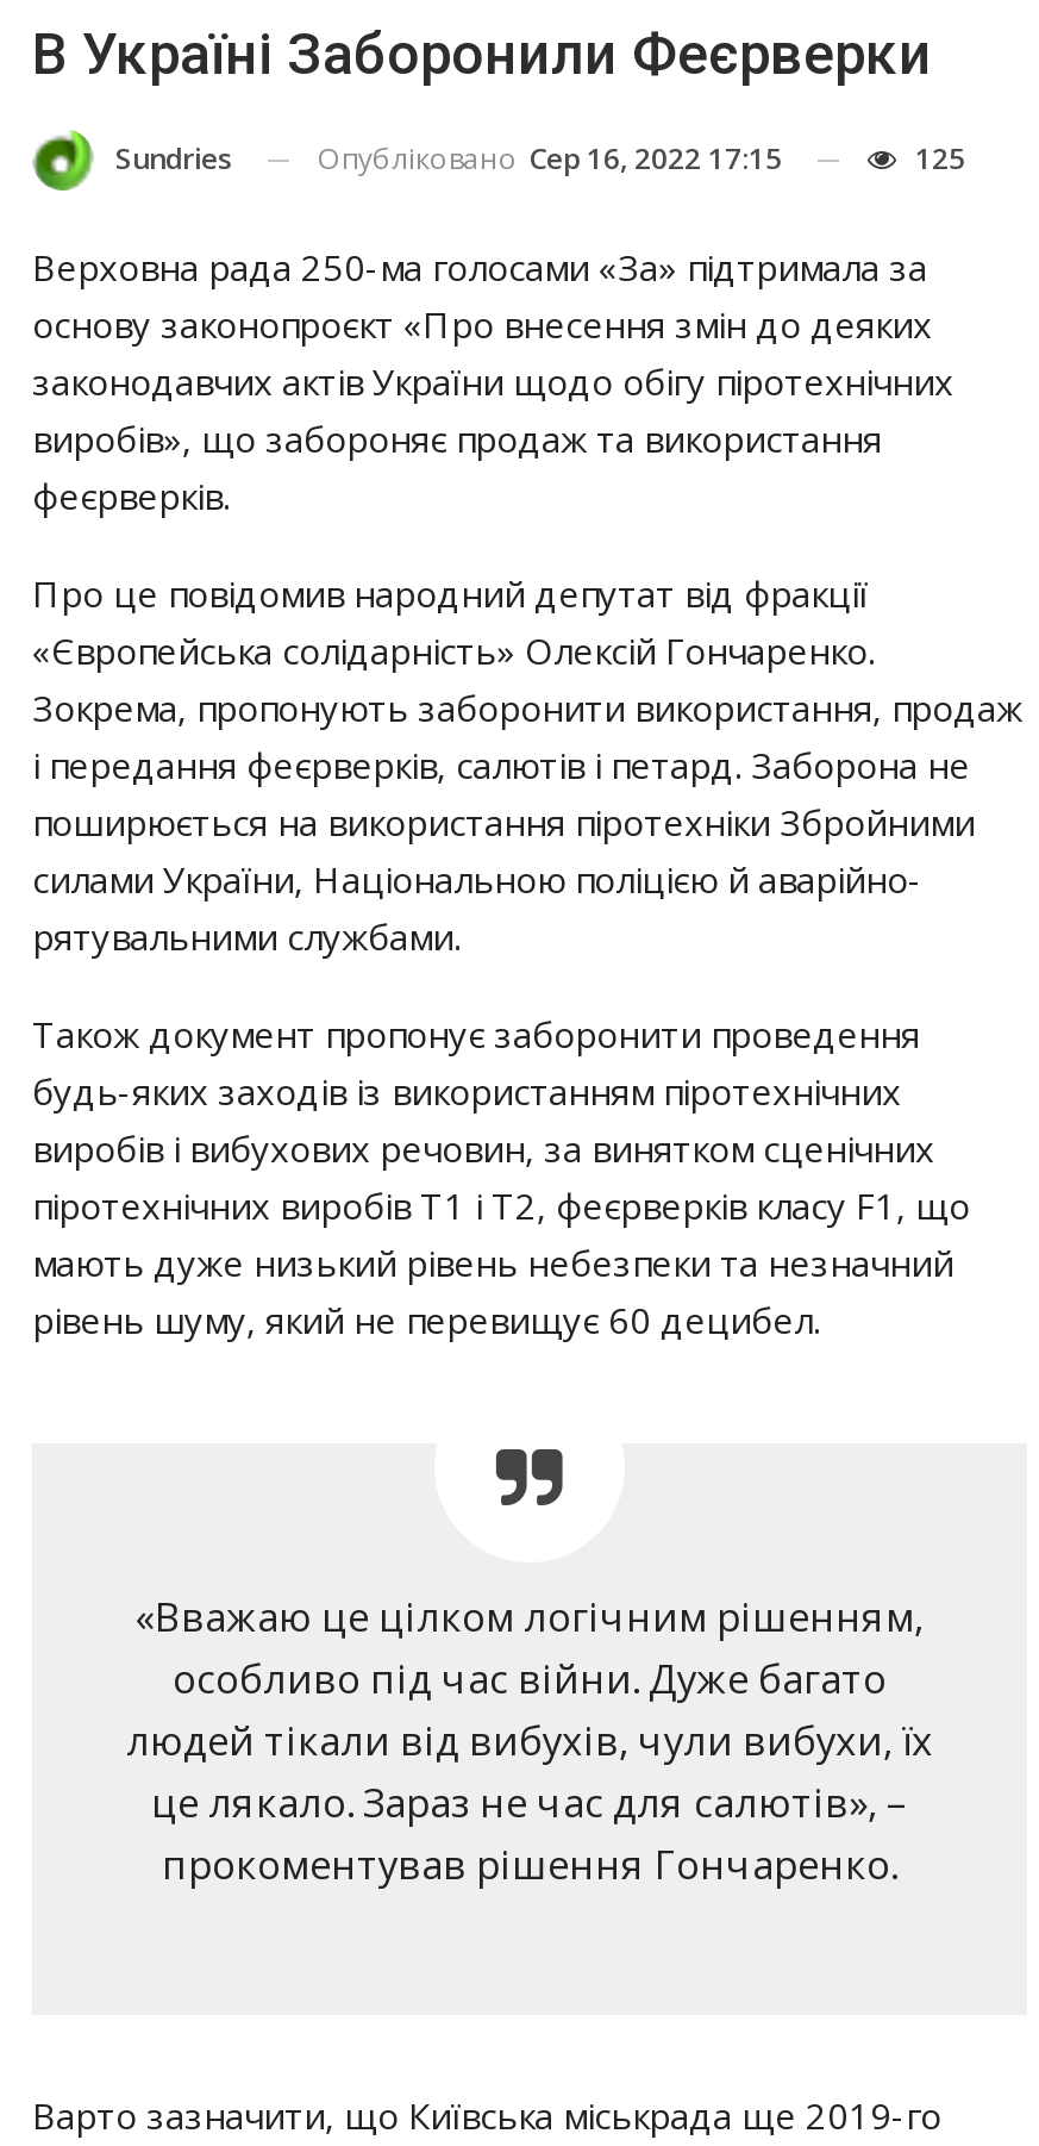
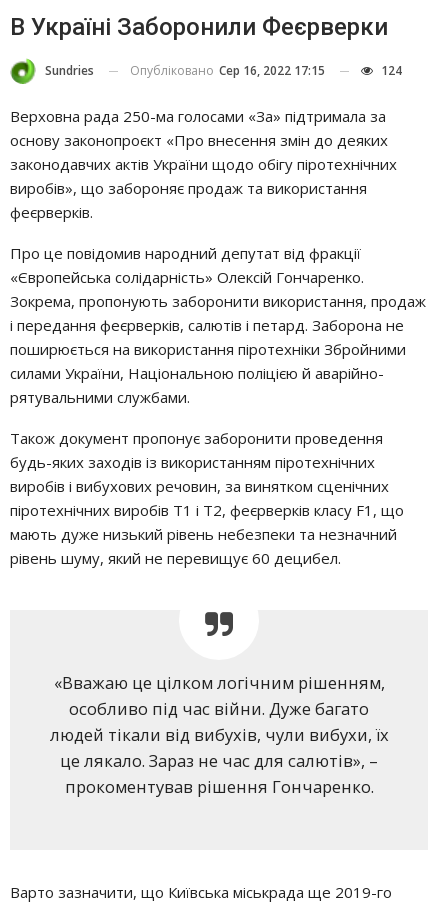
- 125
+ 124
